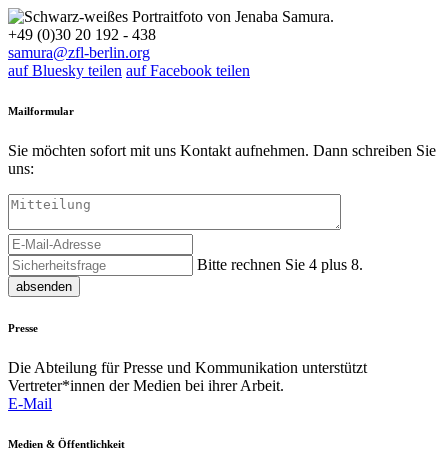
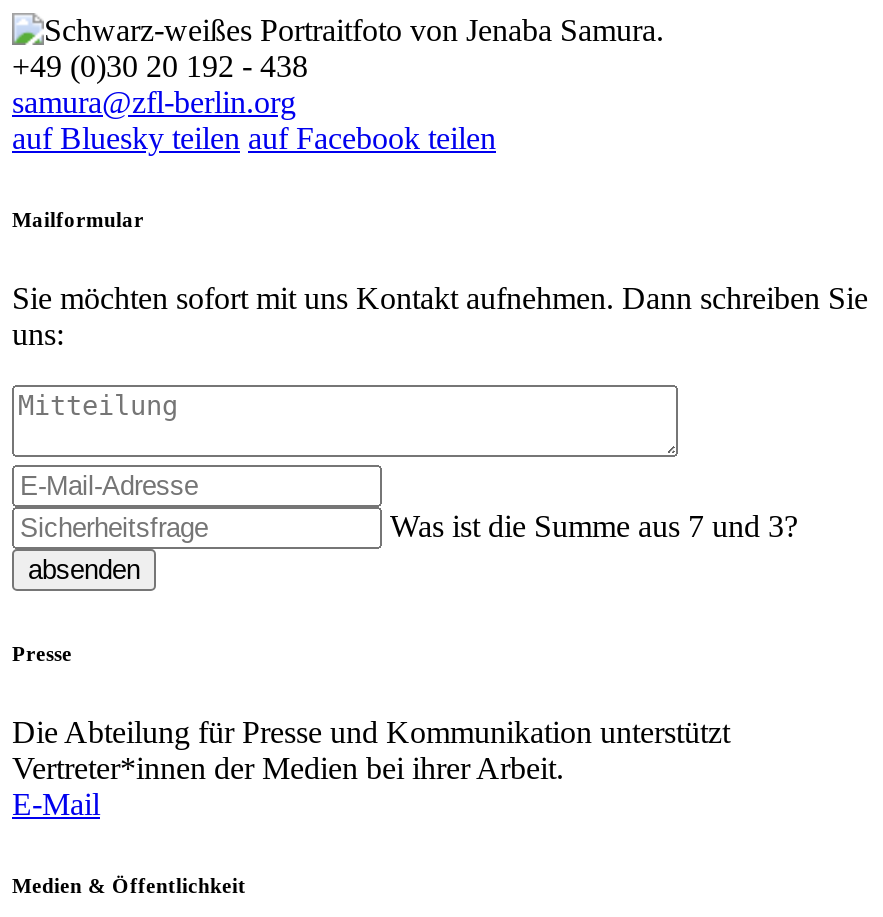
- Bitte rechnen Sie 4 plus 8.
+ Was ist die Summe aus 7 und 3?
